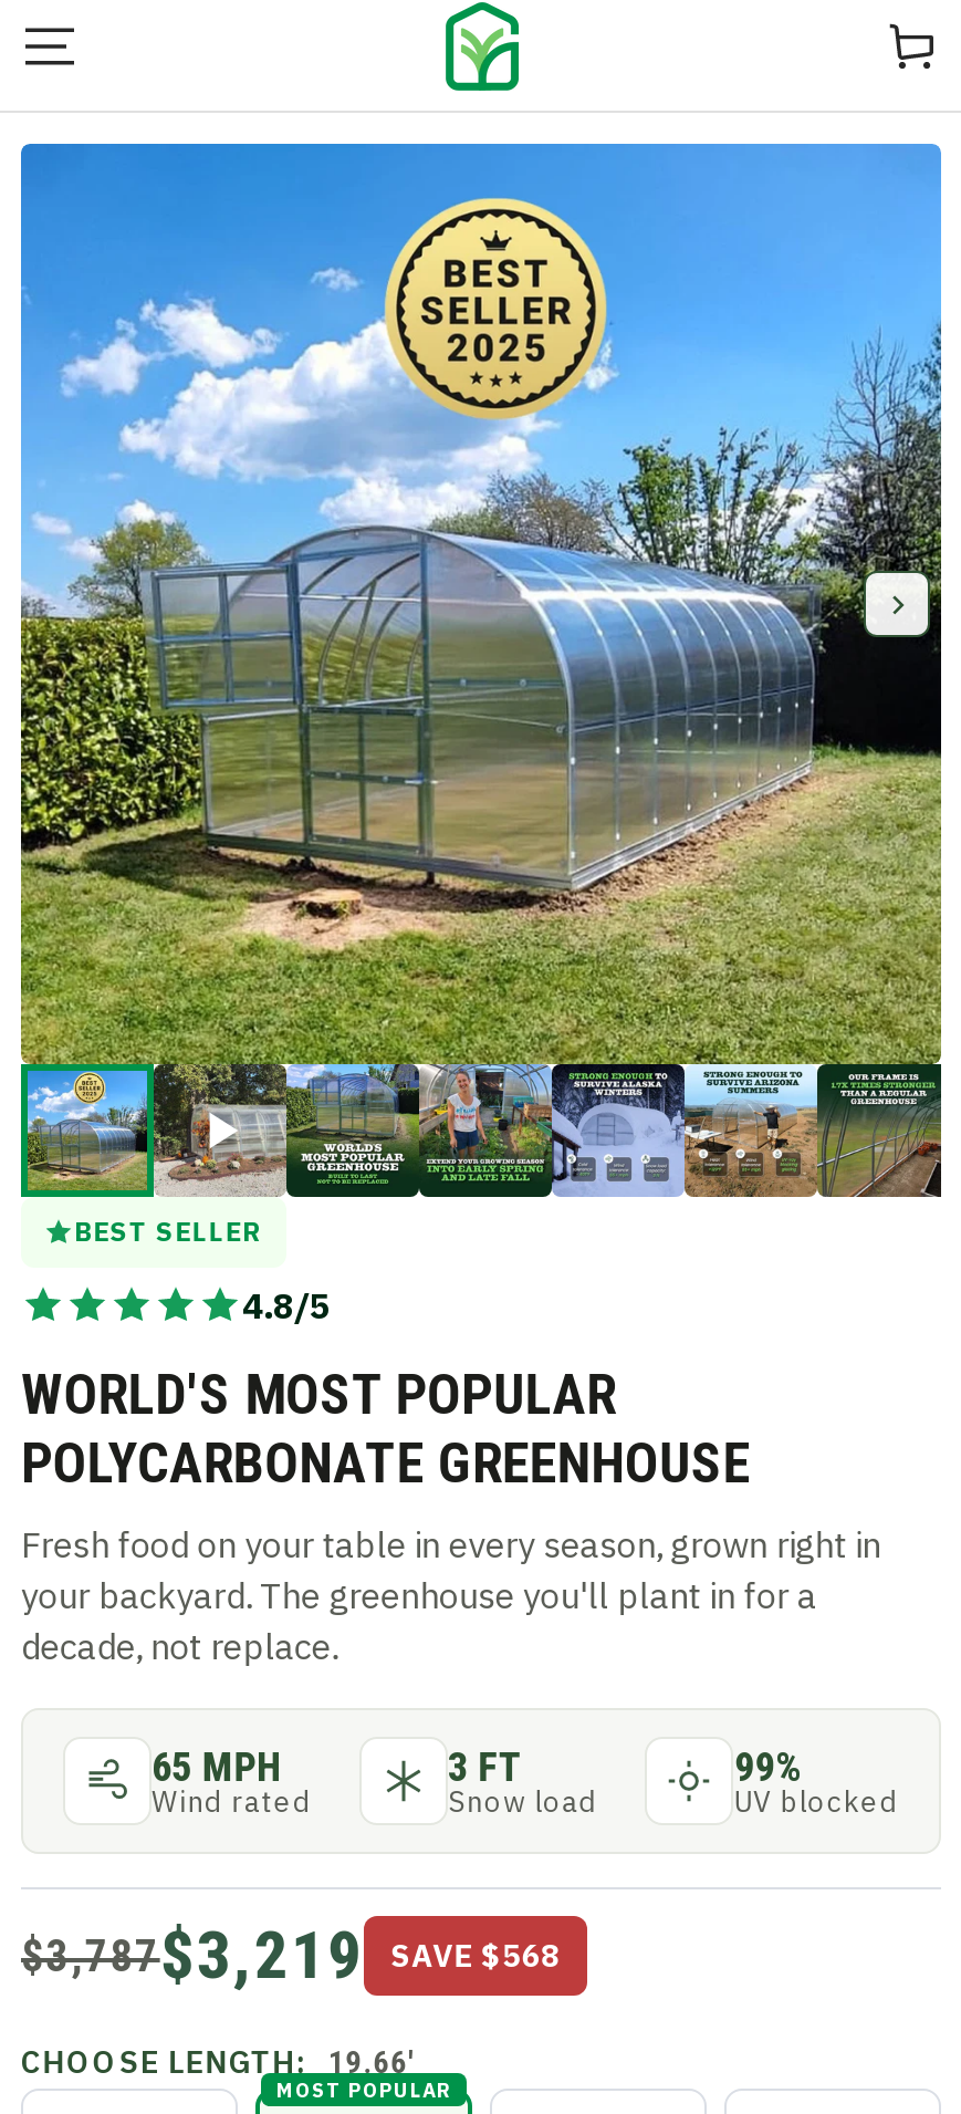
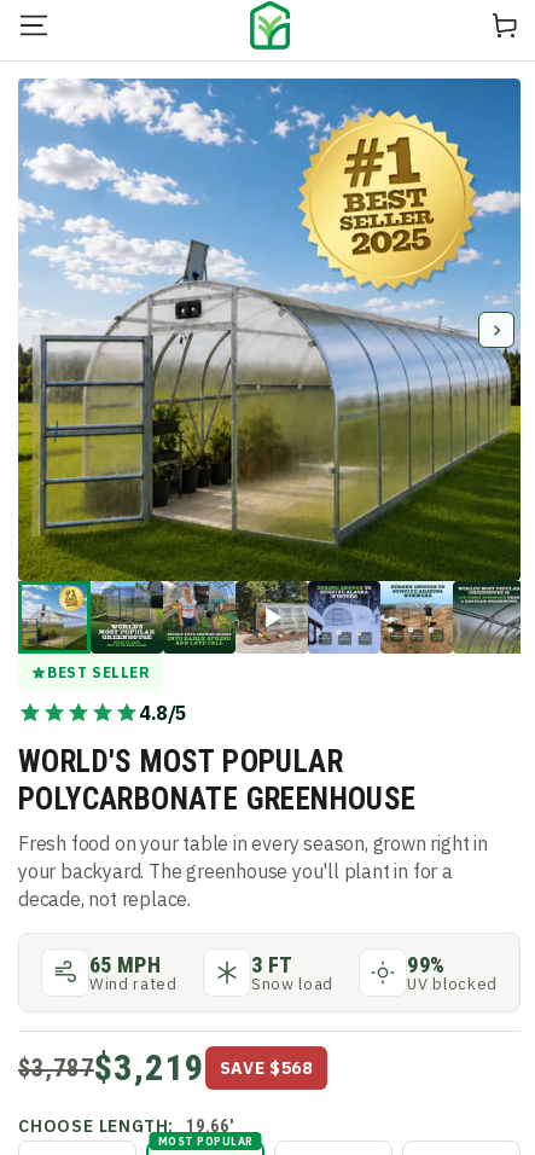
- [image]
+ [image]
